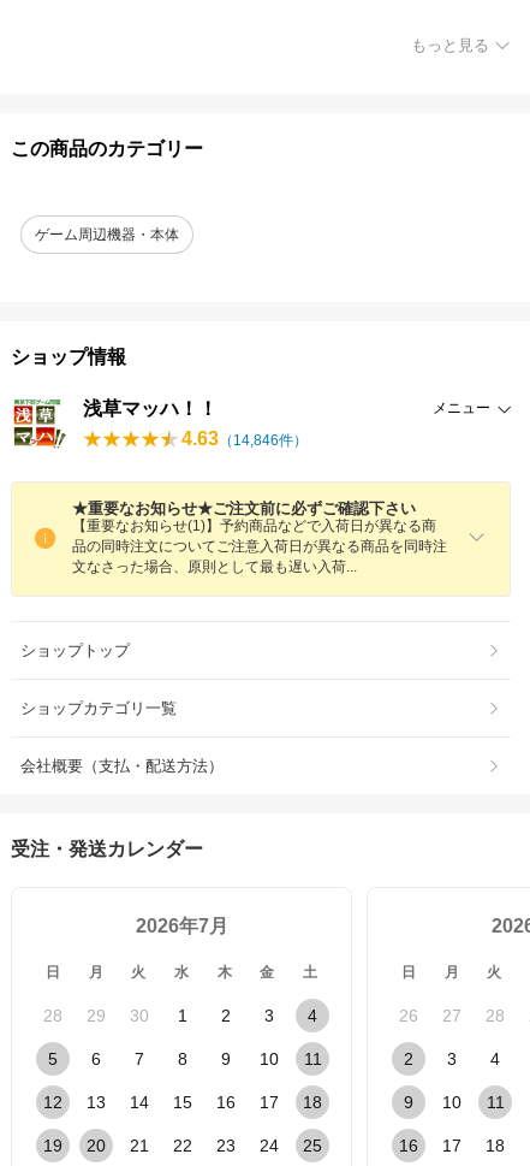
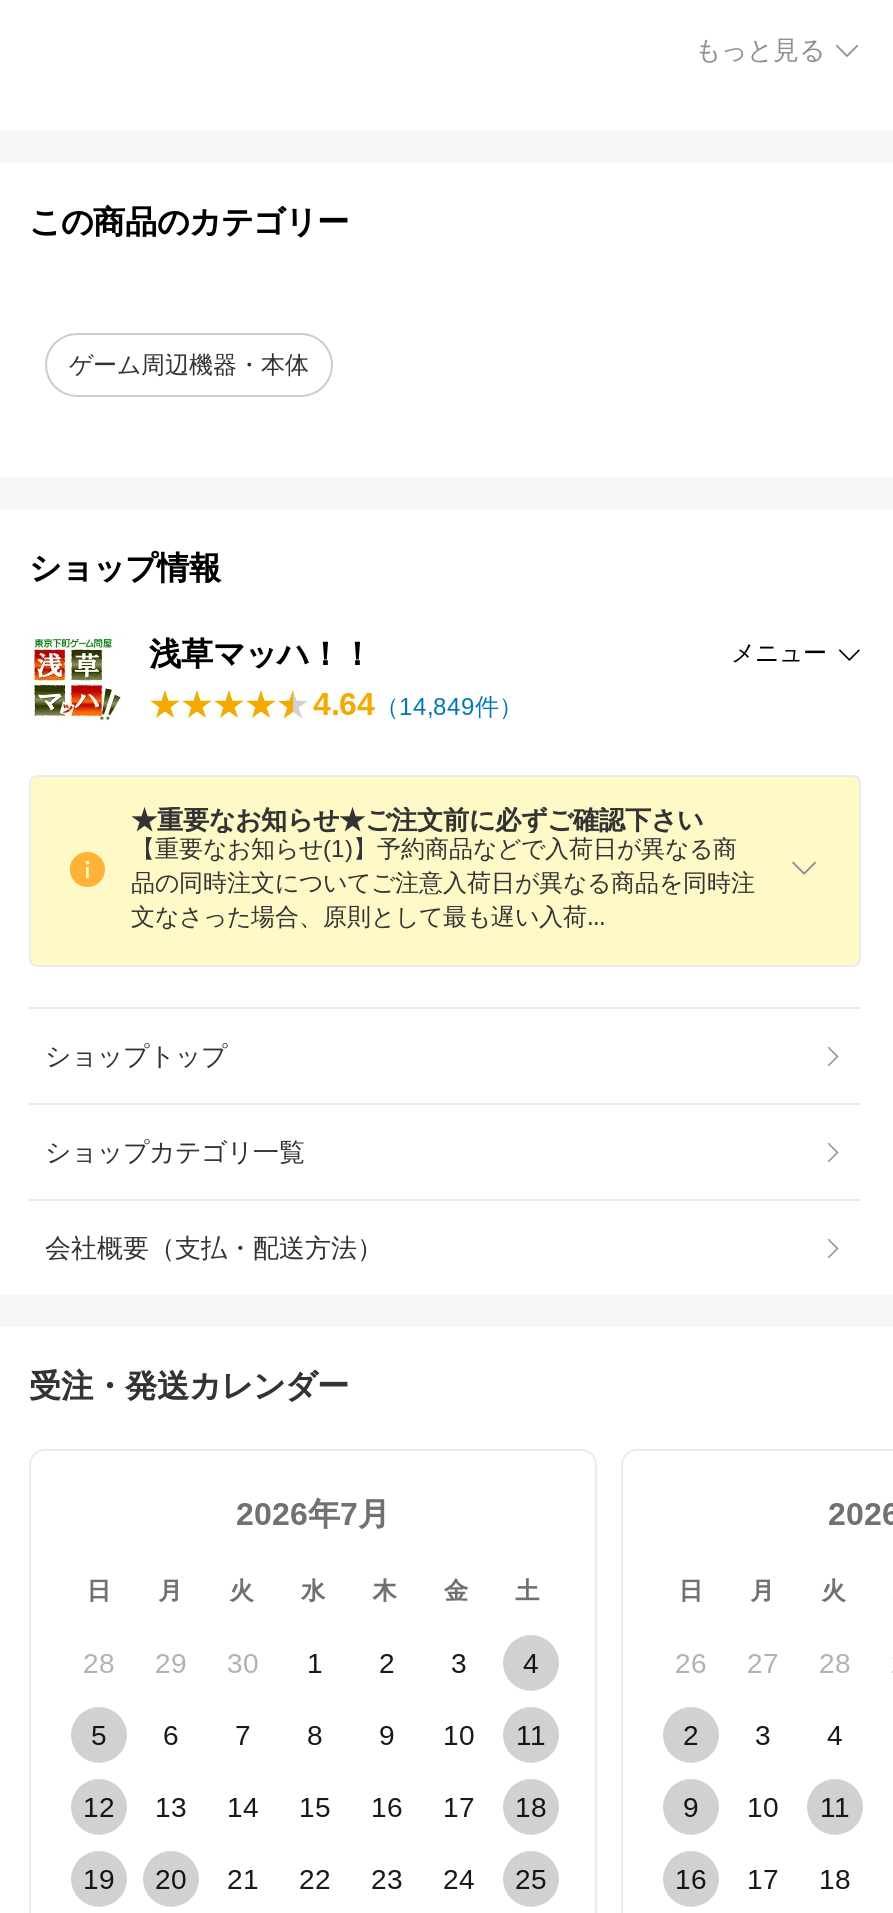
- 4.63（14,846件）
+ 4.64（14,849件）
